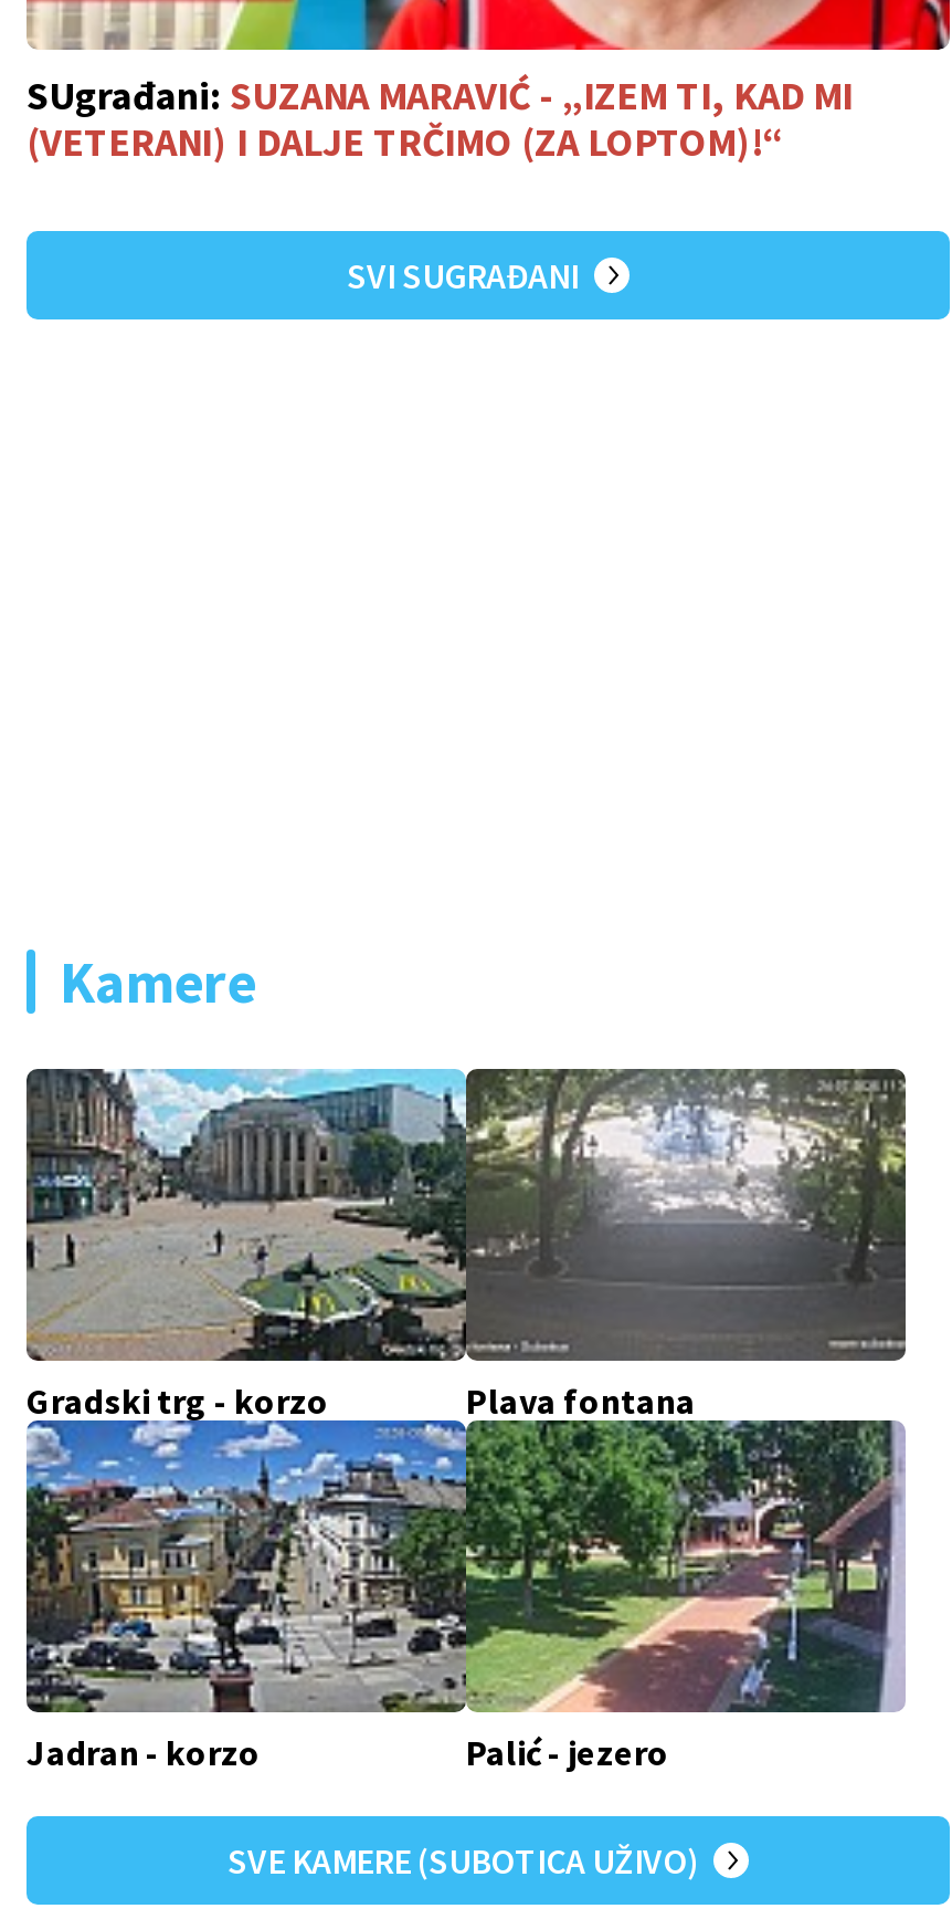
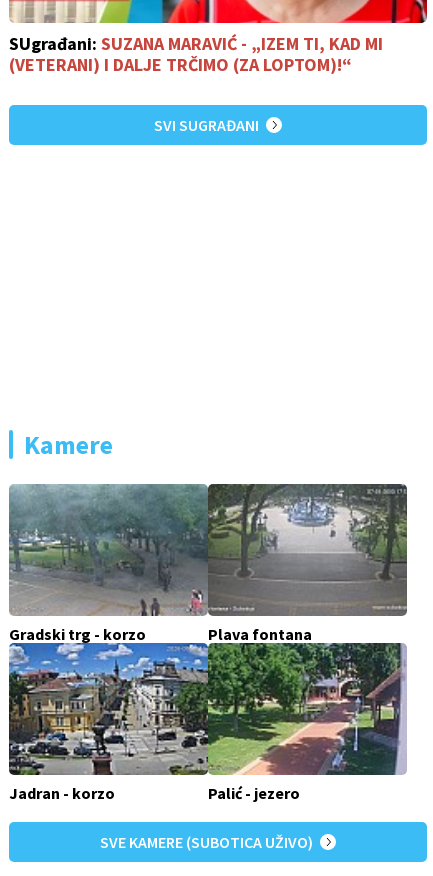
- [image]
+ [image]
